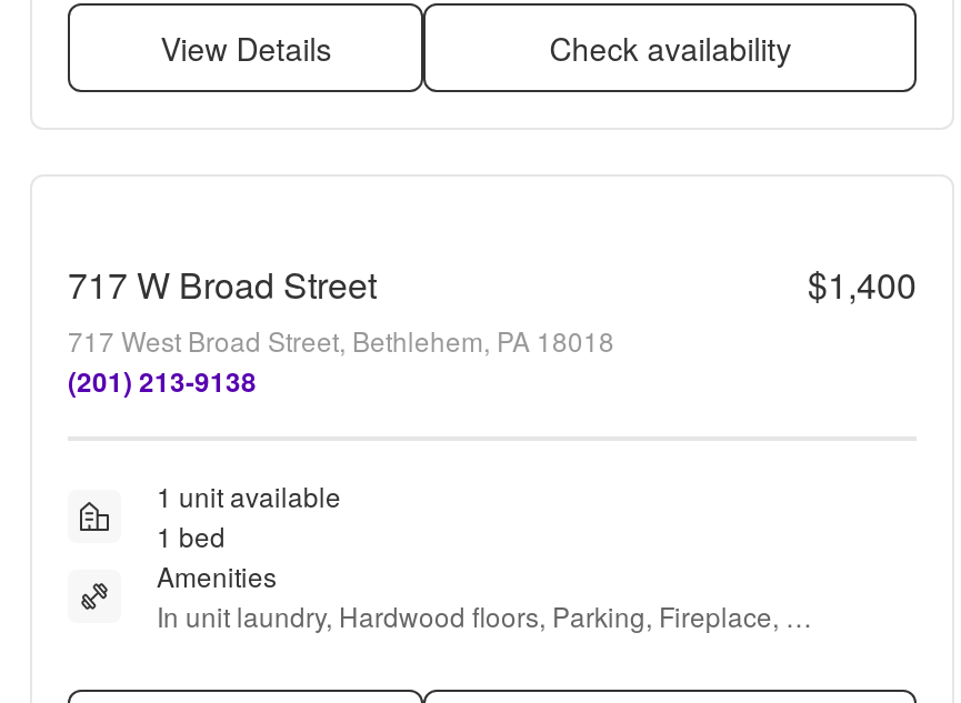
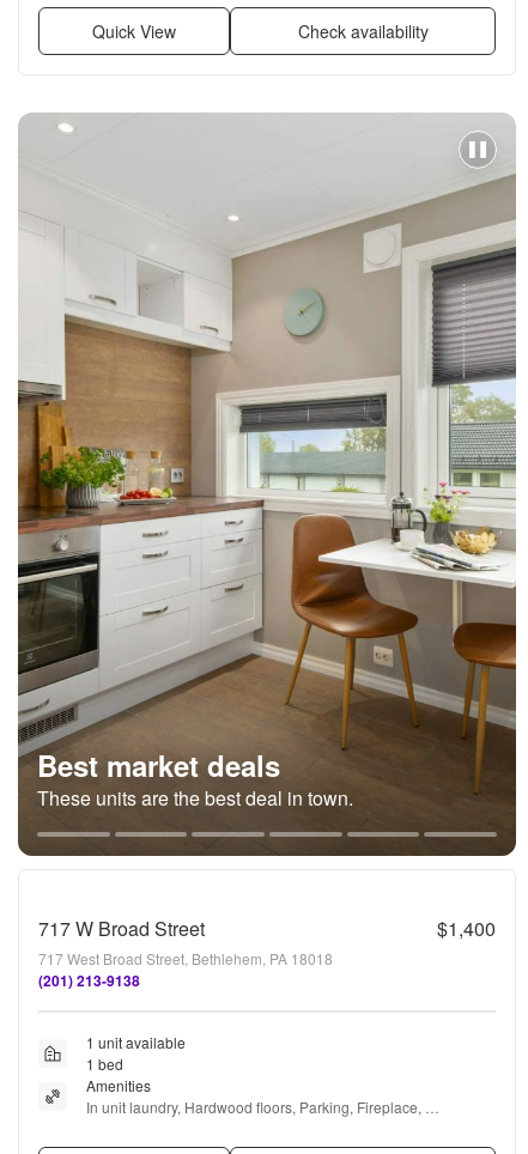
- View Details
+ Quick View

+ [image]
+ Best market deals
+ These units are the best deal in town.
